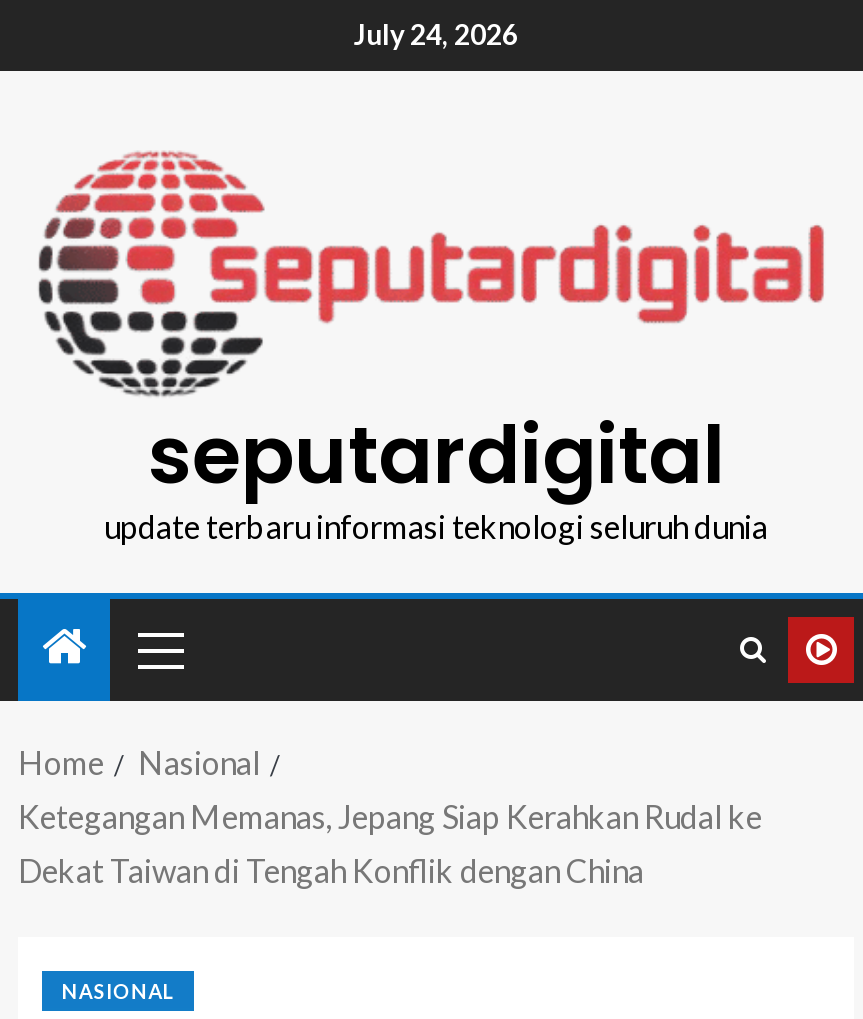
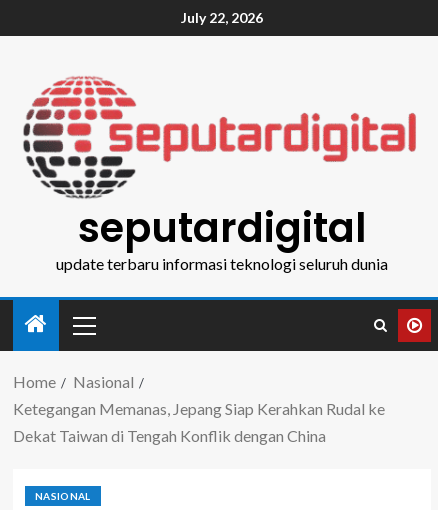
- July 24, 2026
+ July 22, 2026
